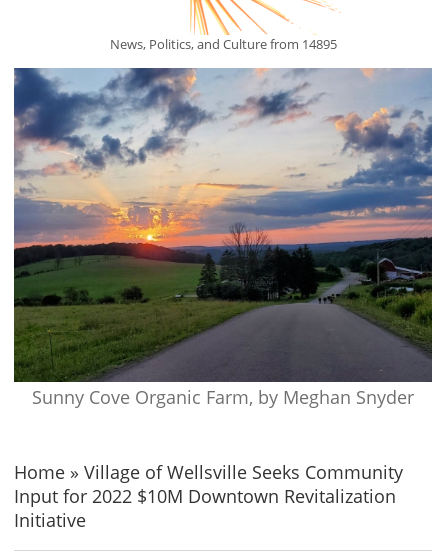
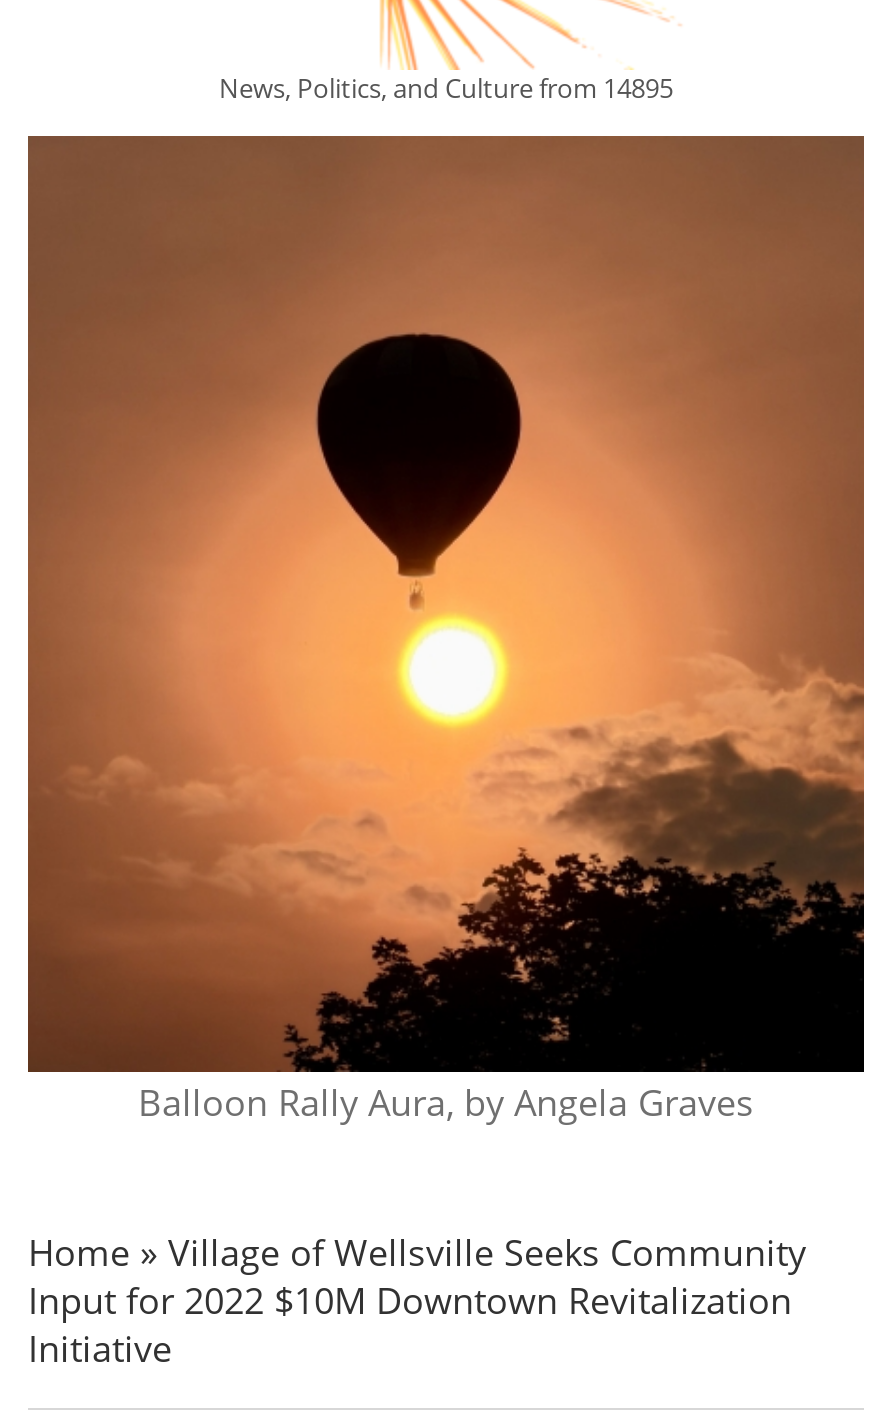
- [image]
- Sunny Cove Organic Farm, by Meghan Snyder
+ [image]
+ Balloon Rally Aura, by Angela Graves
